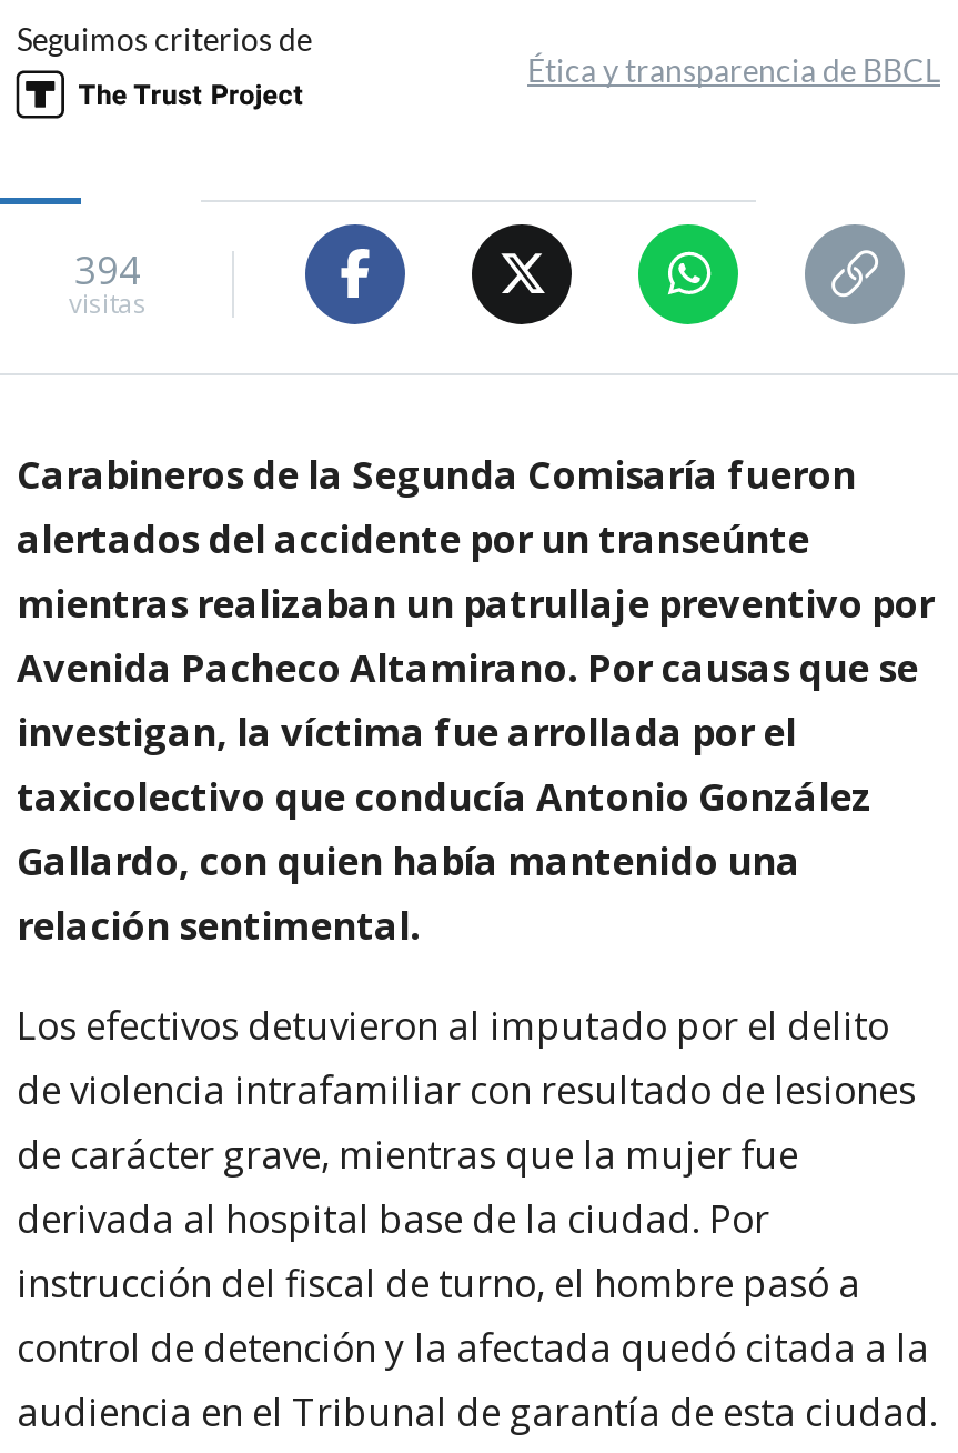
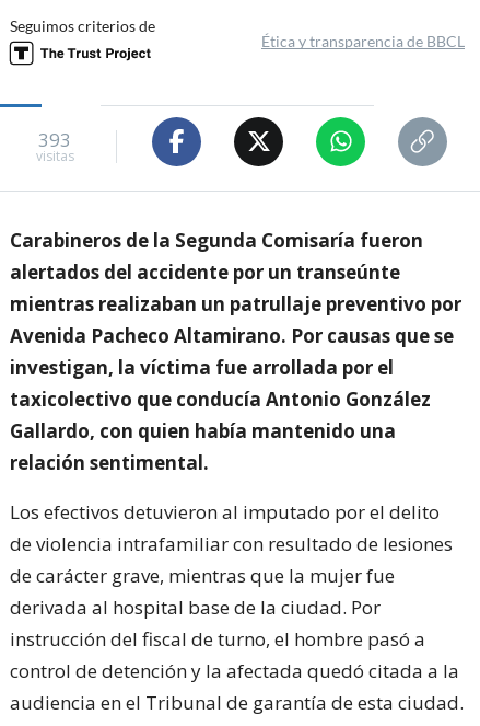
- 394
+ 393
